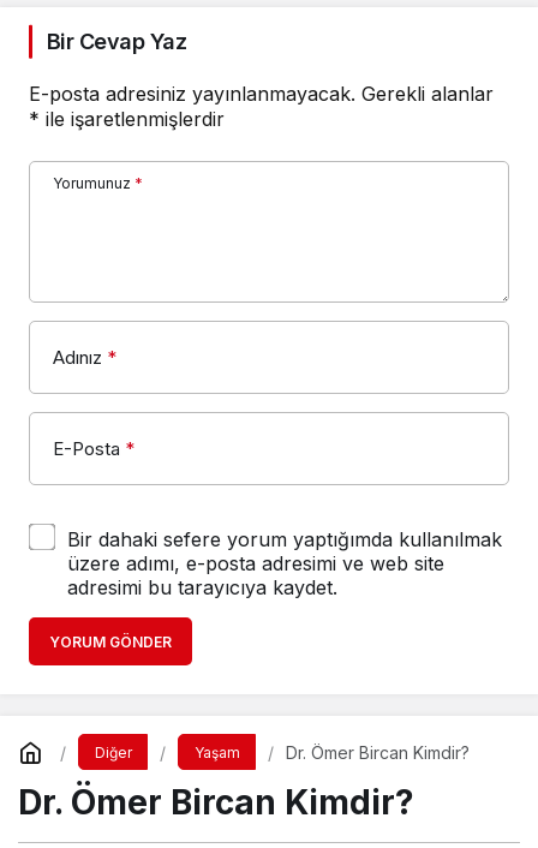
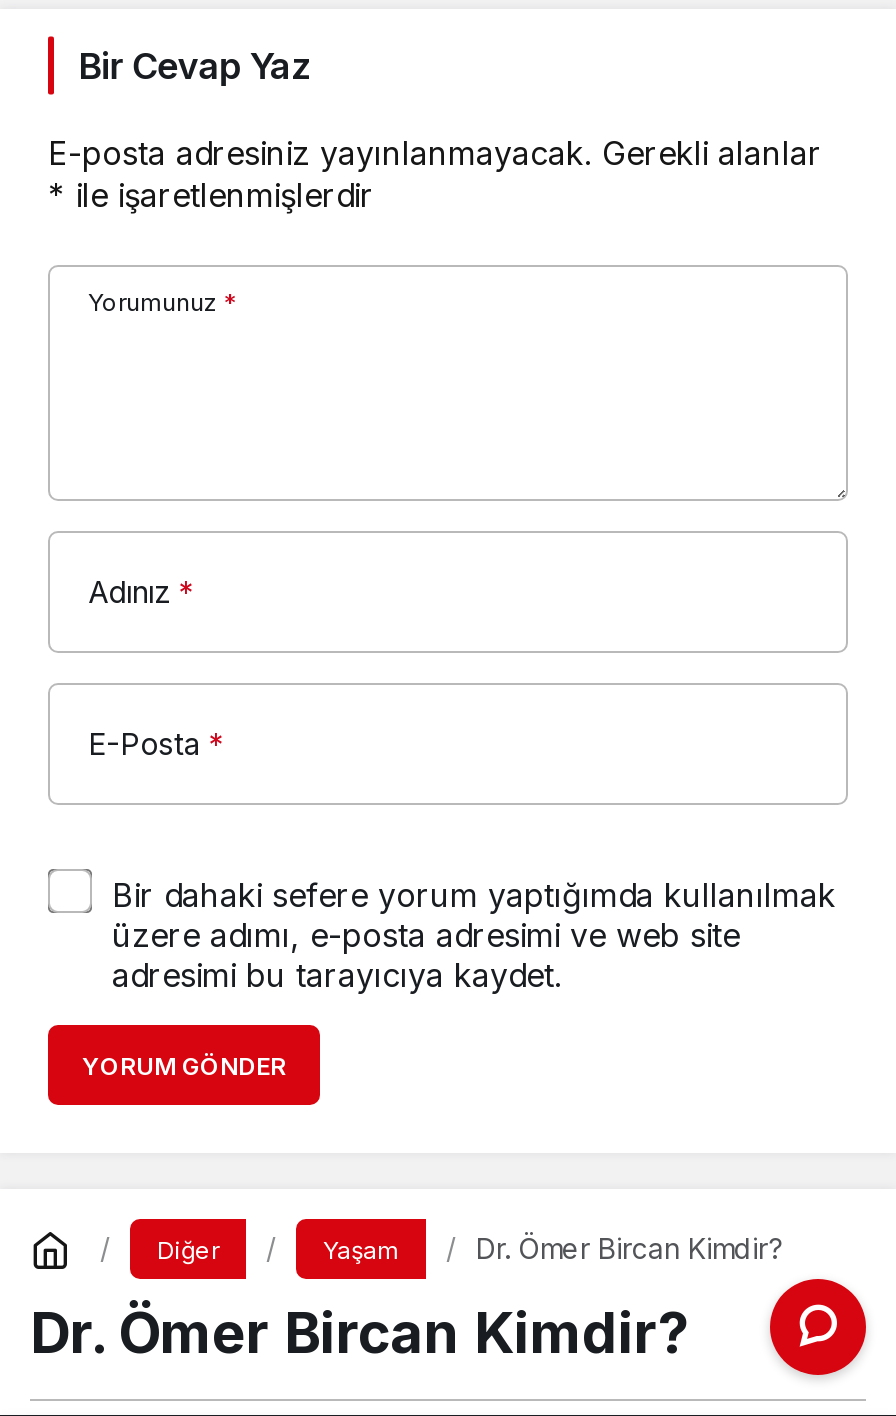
+ [image]
